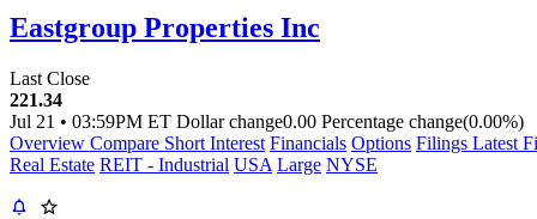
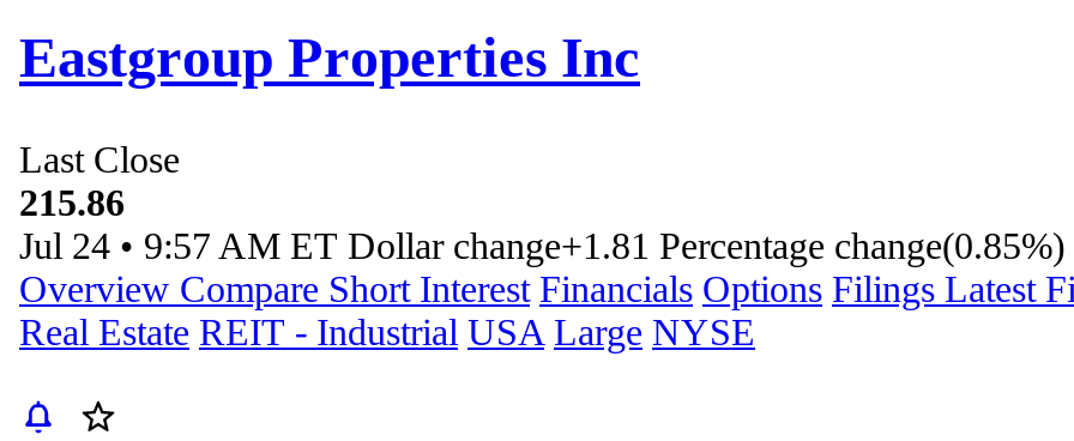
- 221.34
- Jul 21 • 03:59PM ET Dollar change0.00 Percentage change(0.00%)
+ 215.86
+ Jul 24 • 9:57 AM ET Dollar change+1.81 Percentage change(0.85%)
